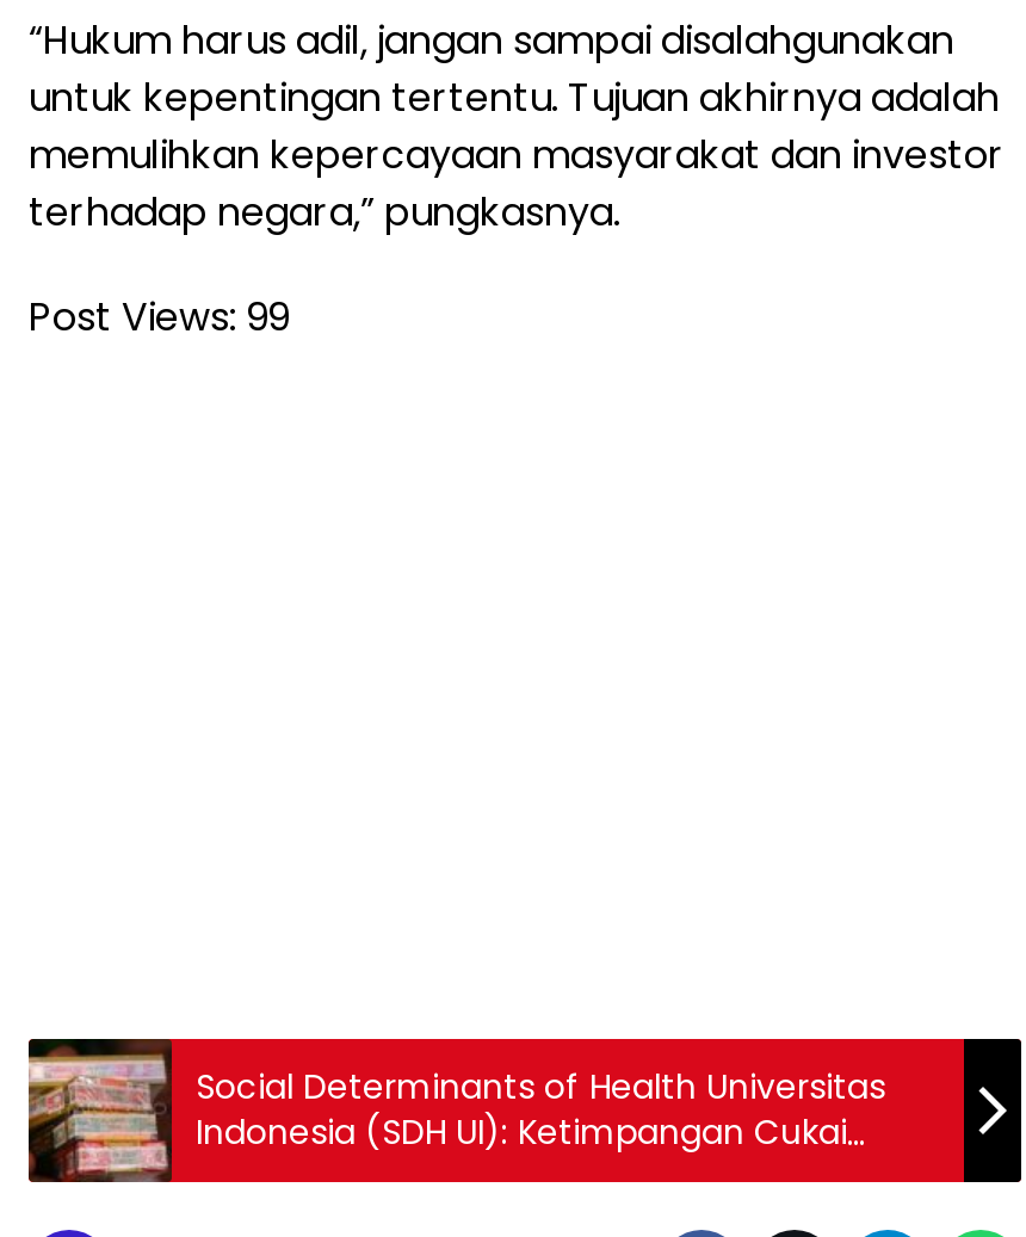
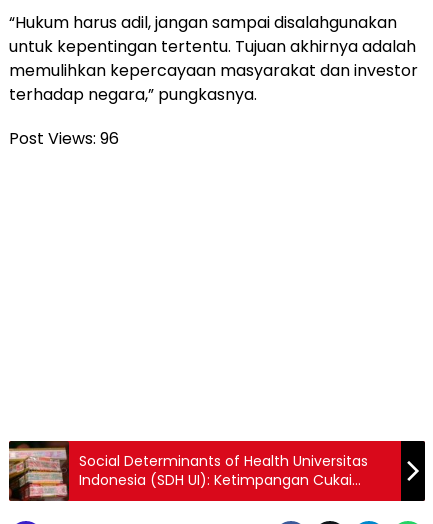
- Post Views: 99
+ Post Views: 96
